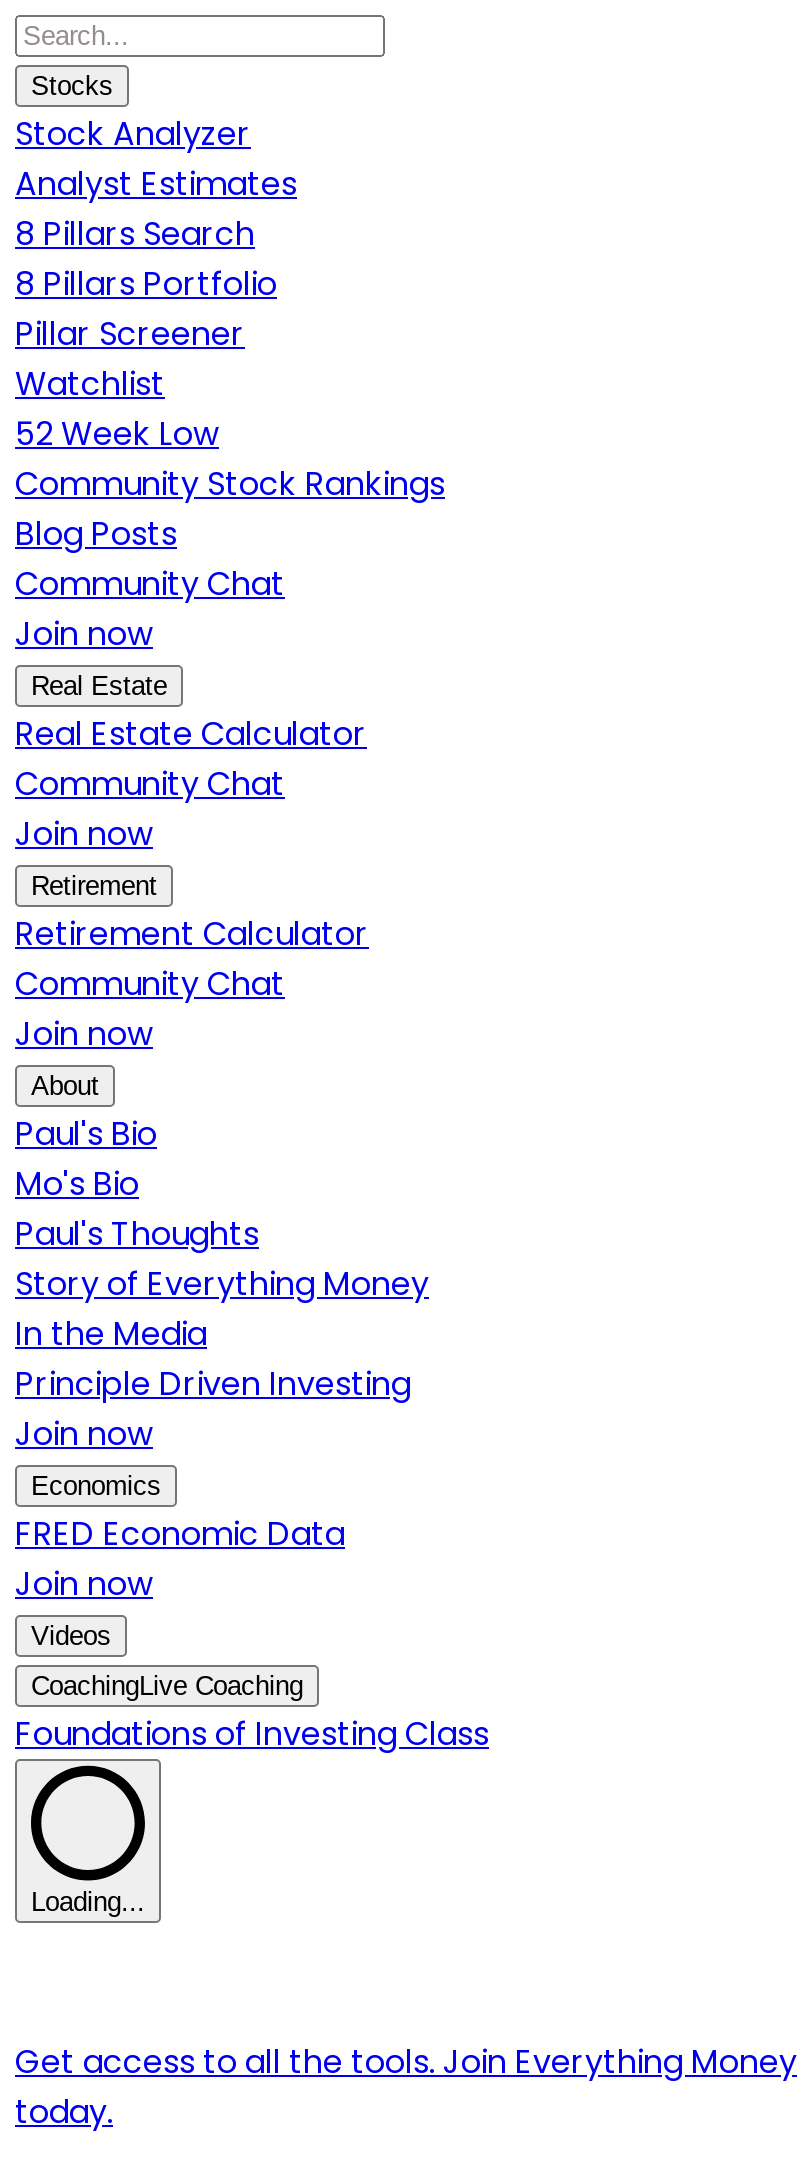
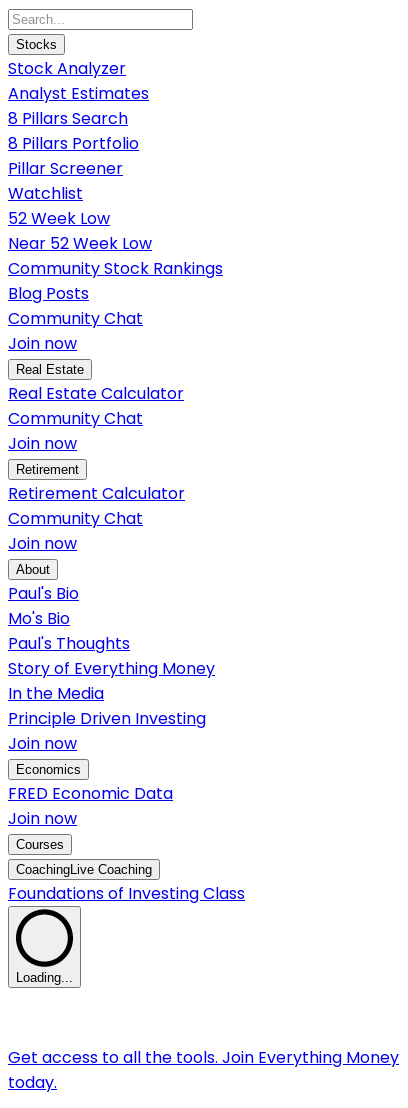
+ Near 52 Week Low

- Videos
+ Courses
